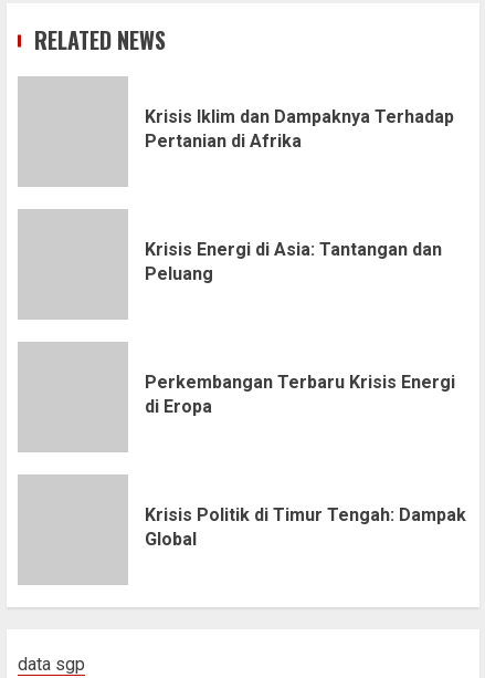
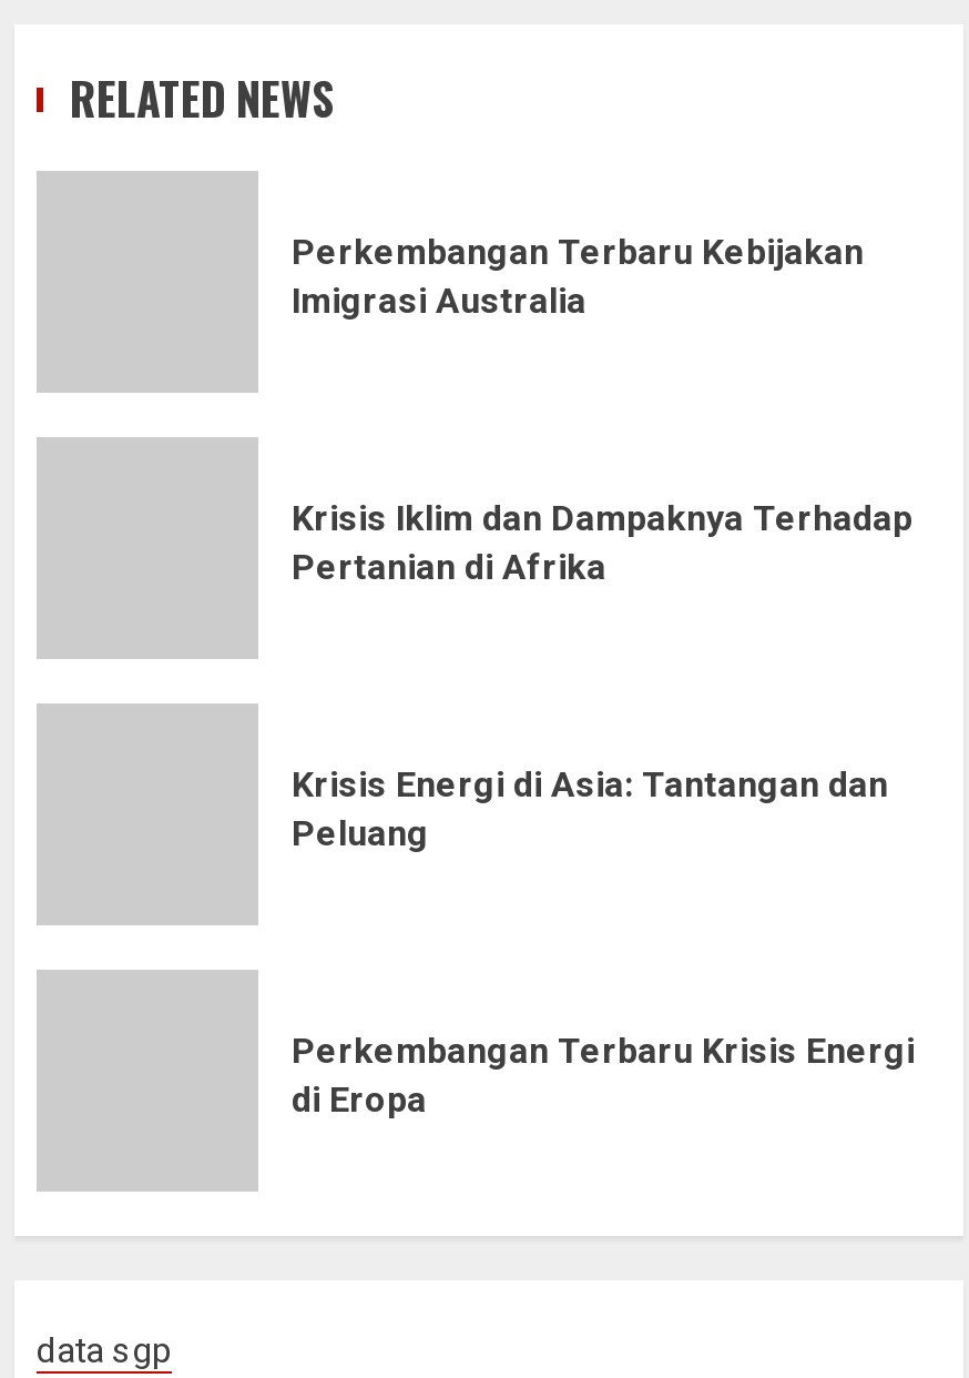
+ Perkembangan Terbaru Kebijakan
+ Imigrasi Australia

moved down: Krisis Iklim dan Dampaknya Terhadap | Pertanian di Afrika | Krisis Energi di Asia: Tantangan dan | Peluang | Perkembangan Terbaru Krisis Energi | di Eropa

- Krisis Politik di Timur Tengah: Dampak
- Global
